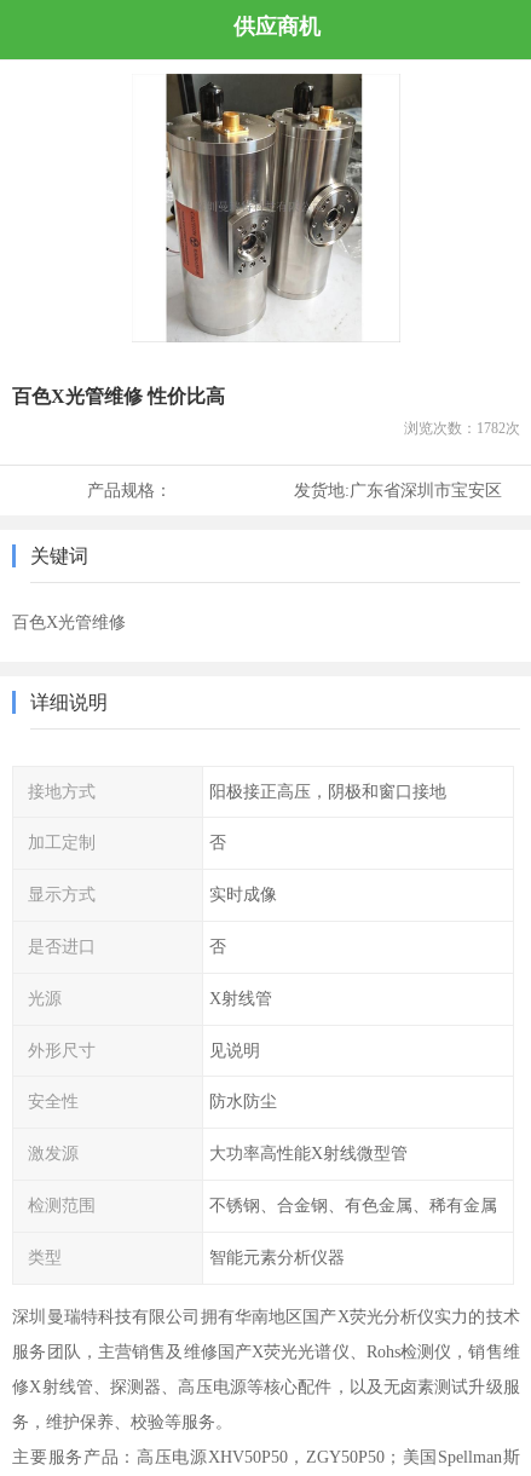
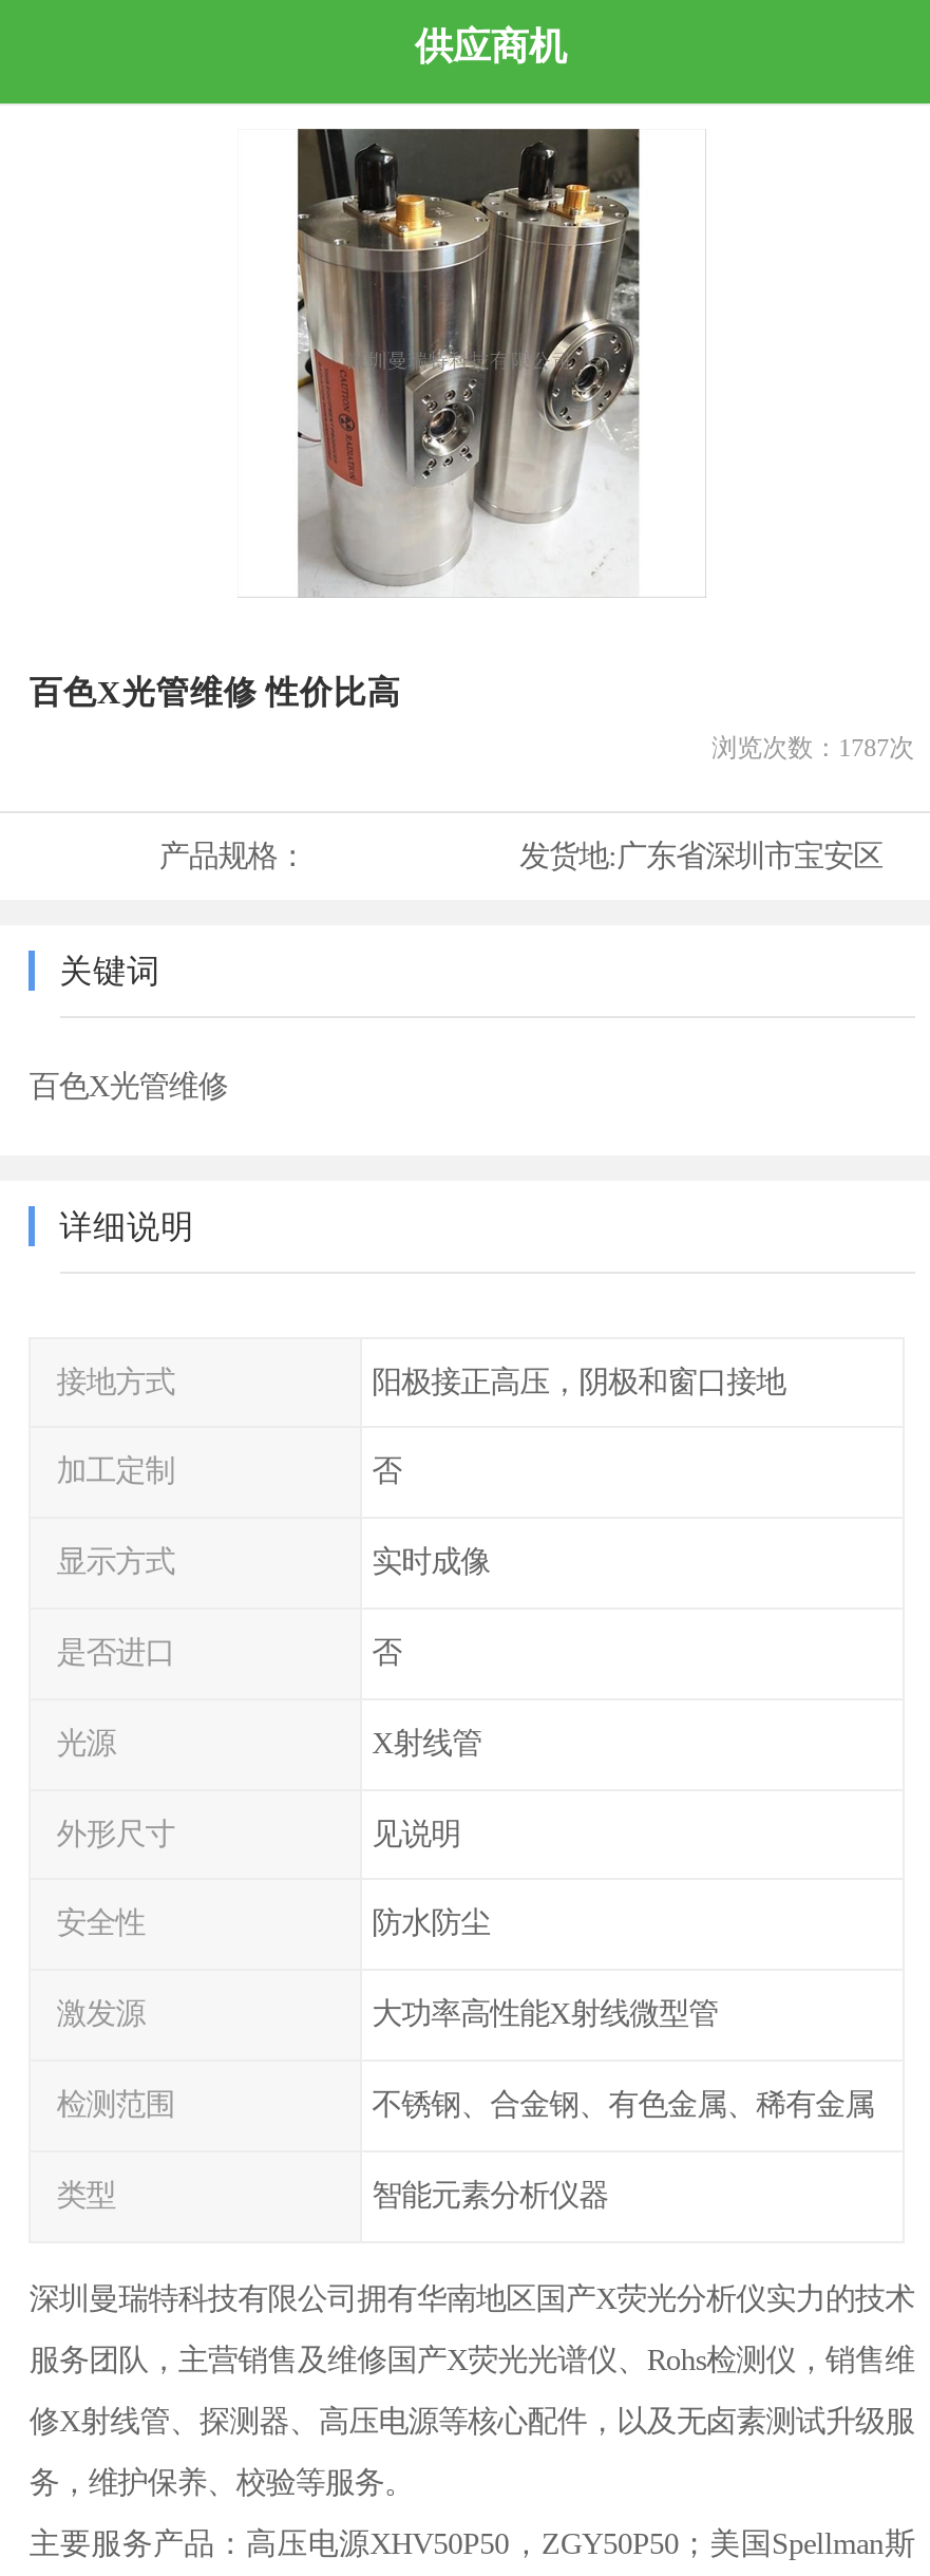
- 浏览次数：1782次
+ 浏览次数：1787次
